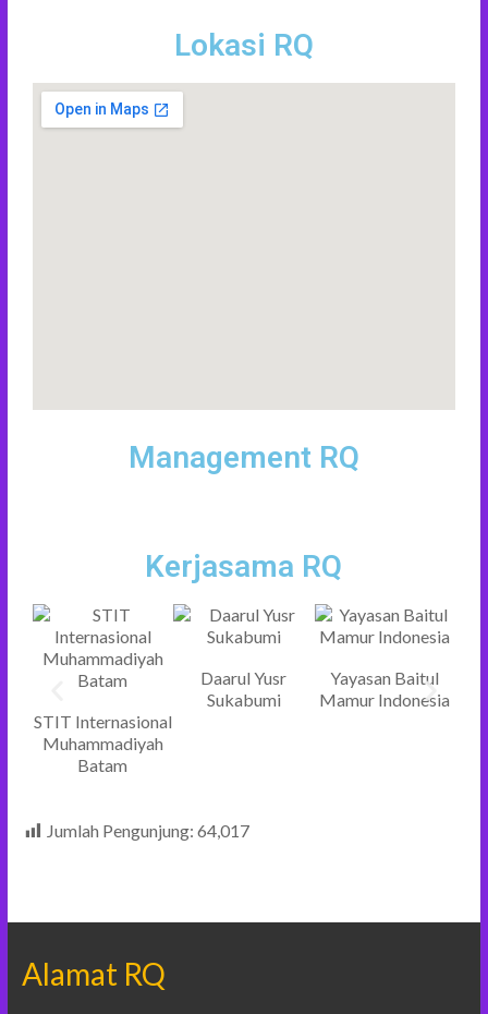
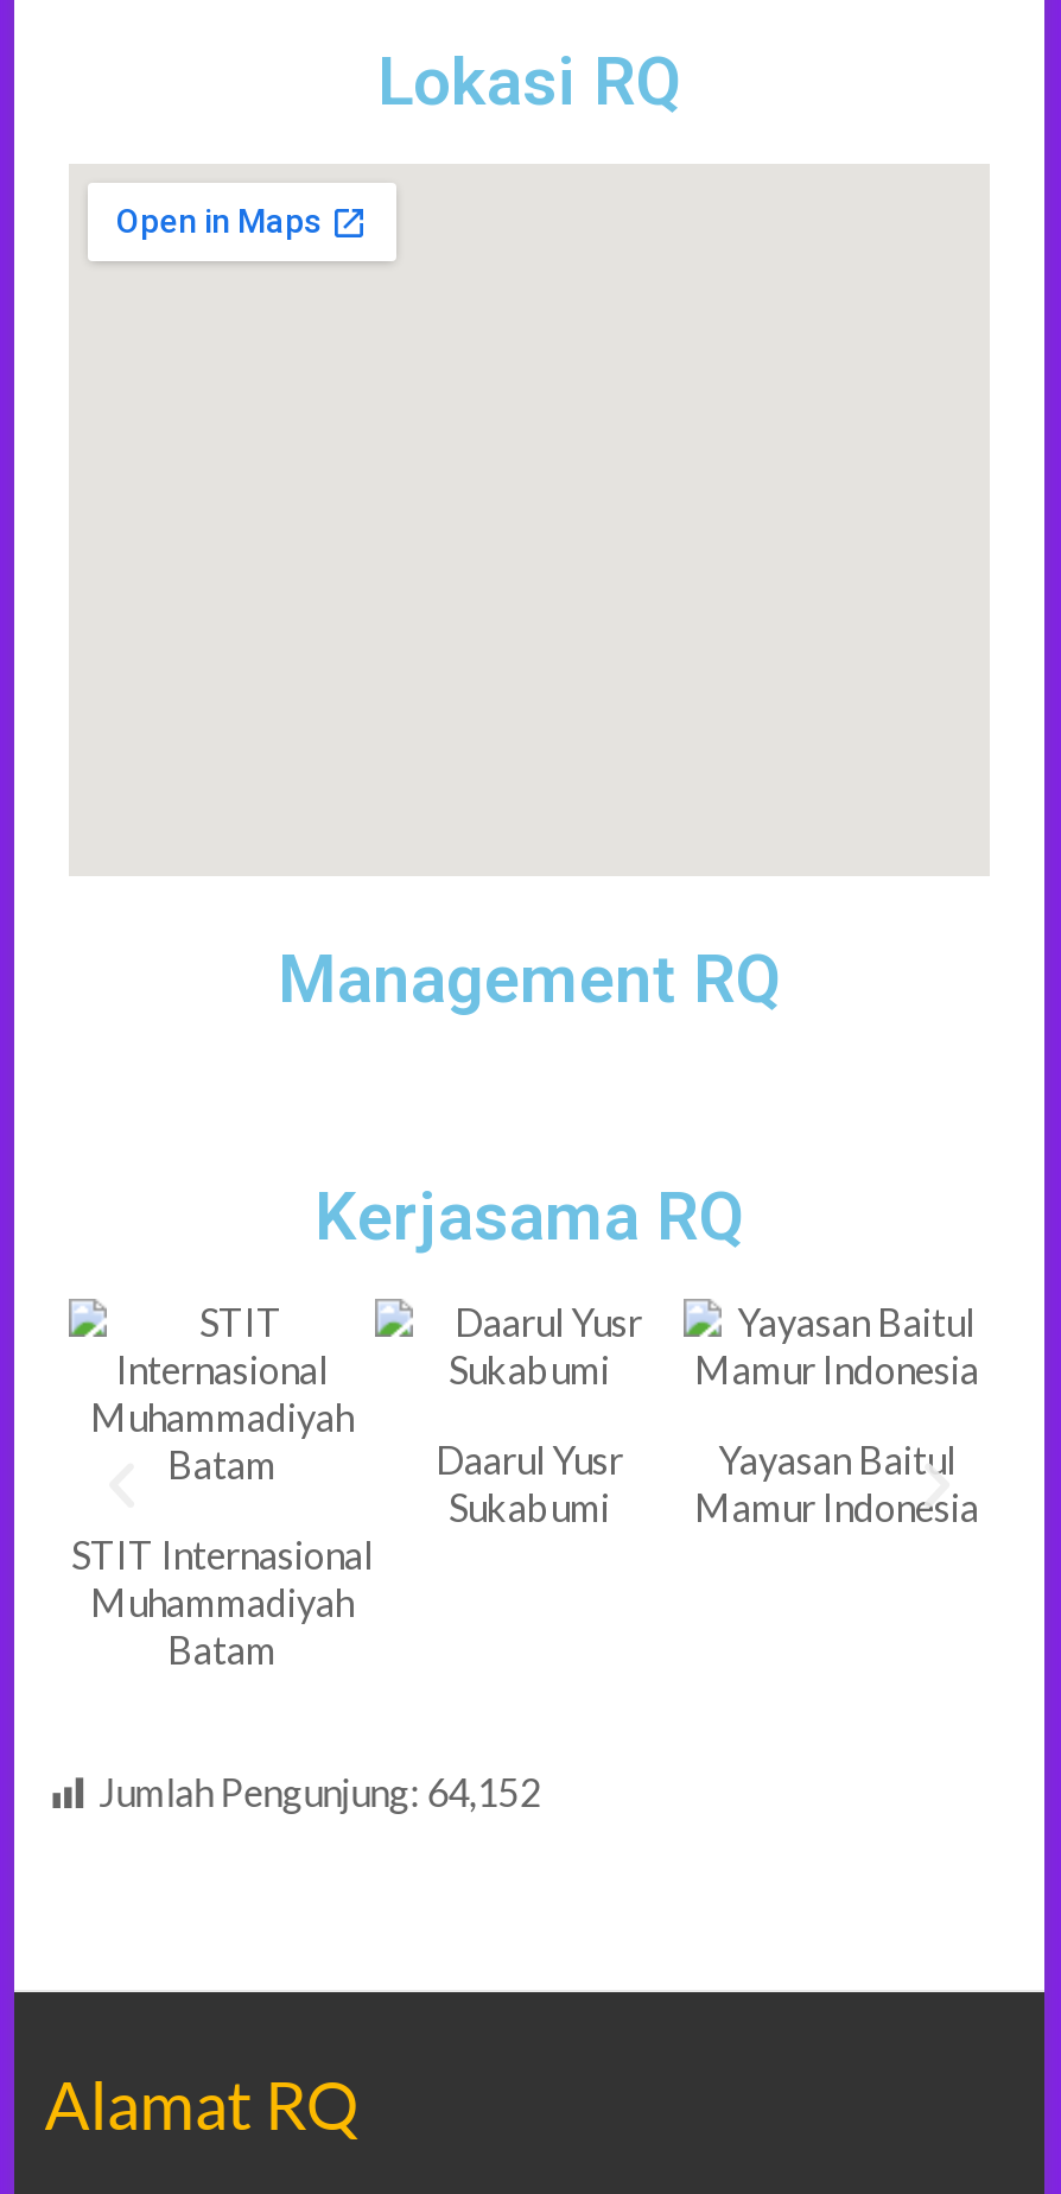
- Jumlah Pengunjung: 64,017
+ Jumlah Pengunjung: 64,152
